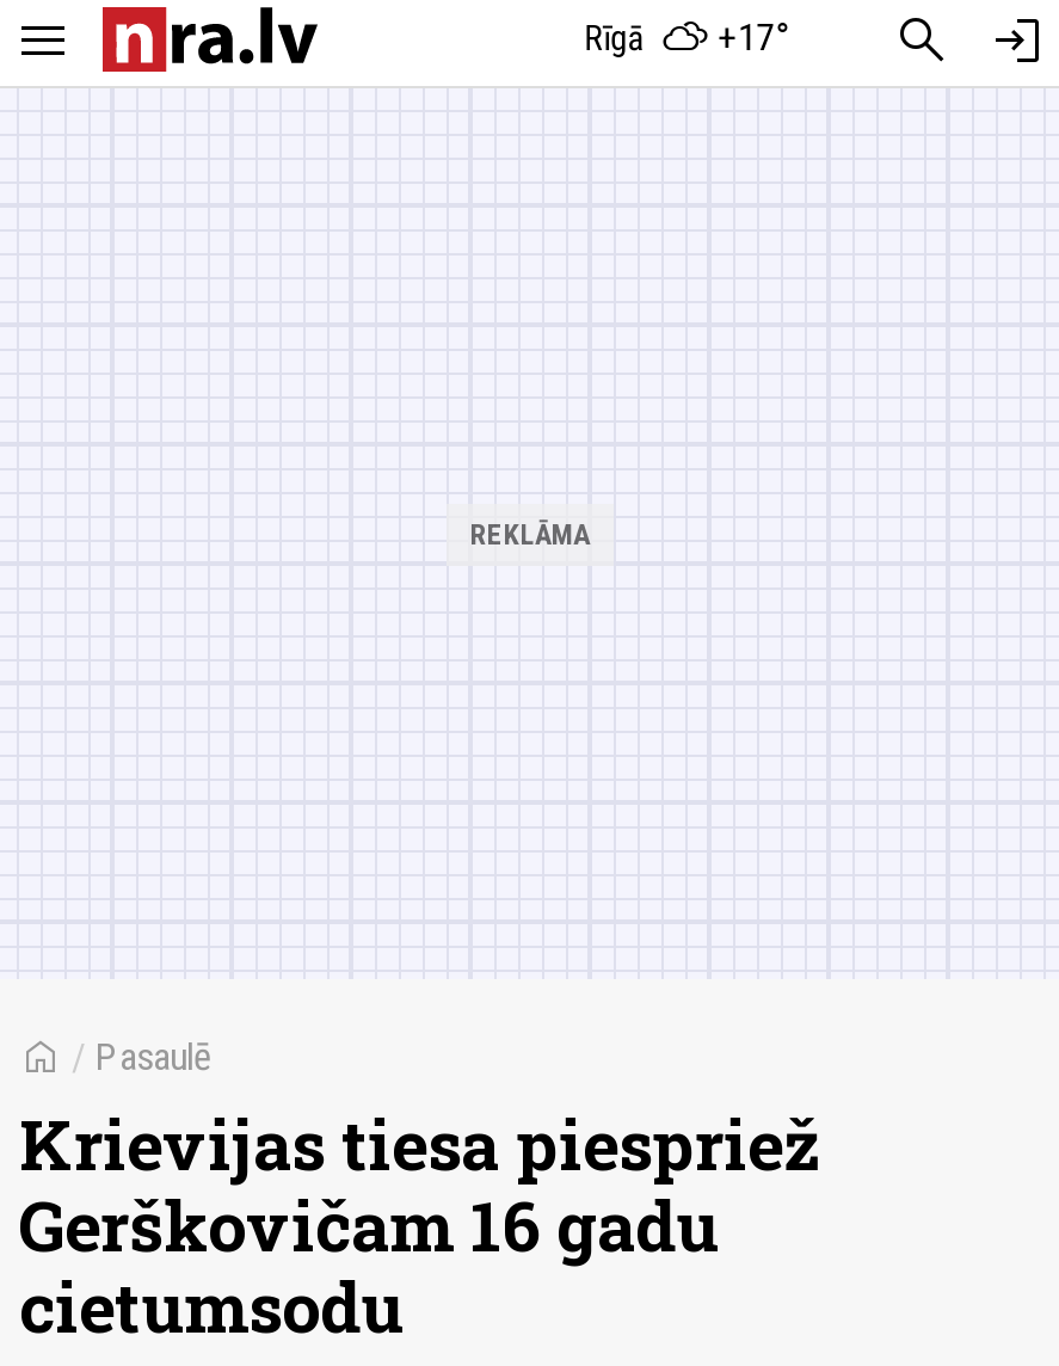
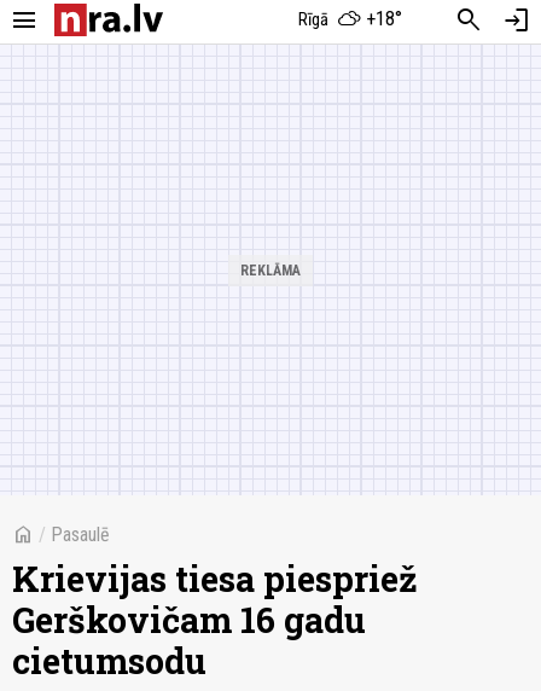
- Rīgā +17°
+ Rīgā +18°
